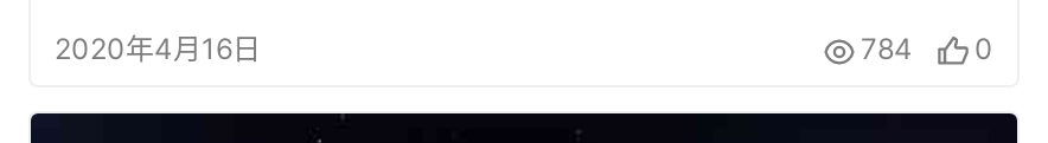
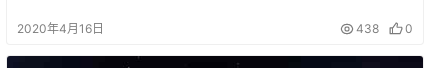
- 784 0
+ 438 0
